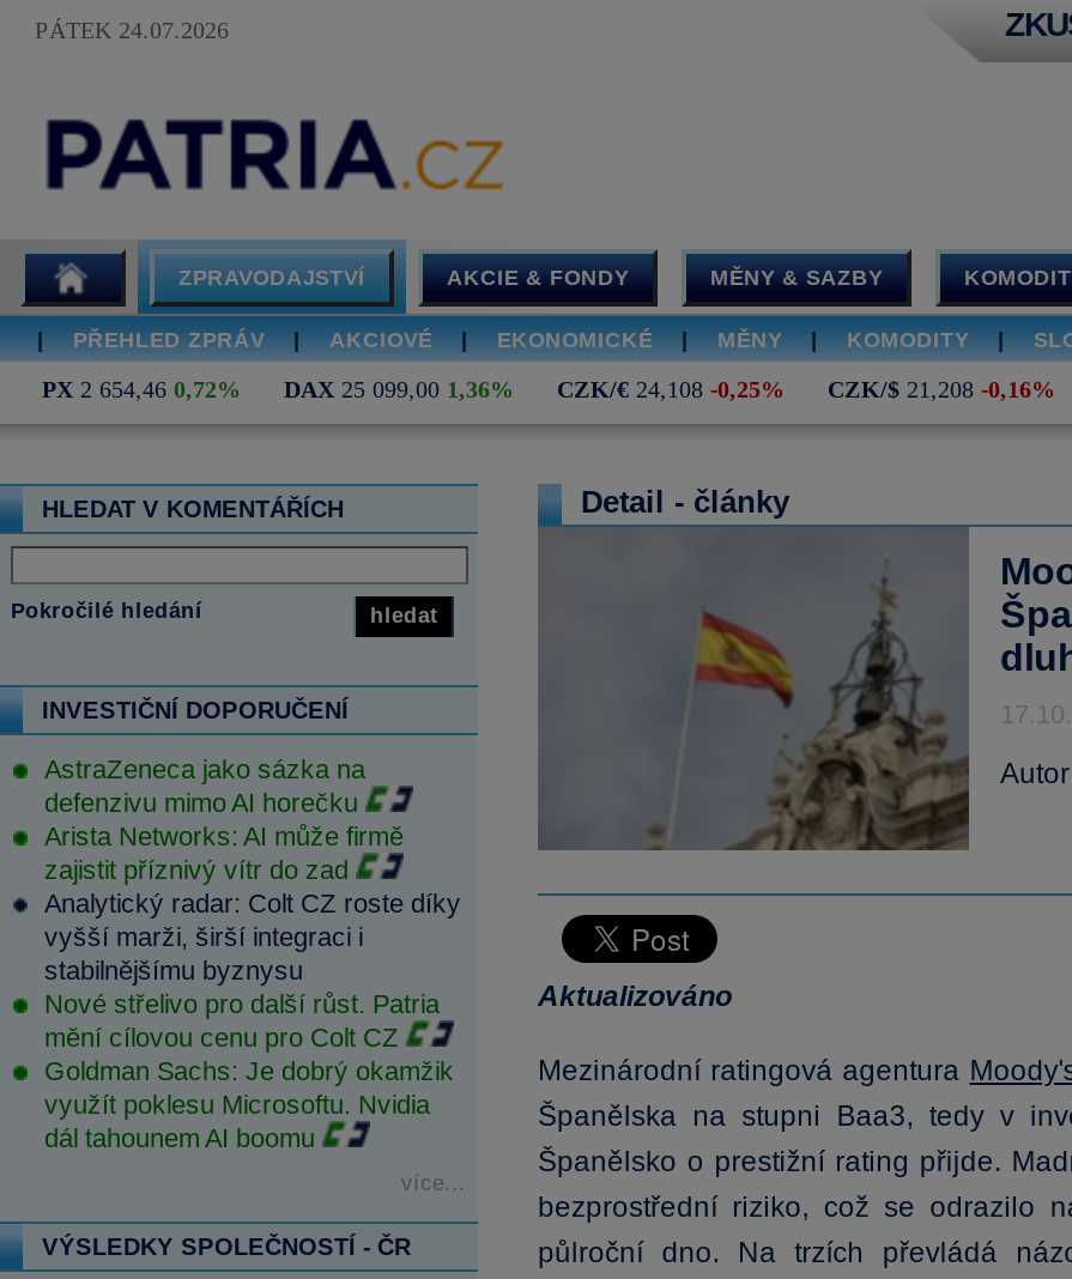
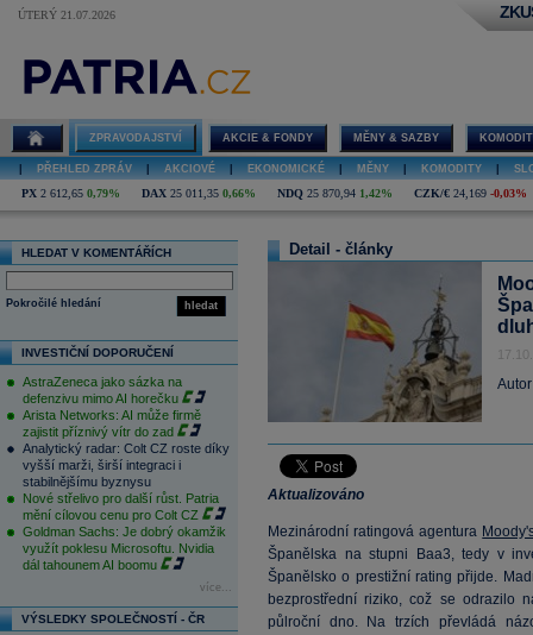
- PÁTEK 24.07.2026
+ ÚTERÝ 21.07.2026

- PX 2 654,46 0,72%
- DAX 25 099,00 1,36%
- CZK/€ 24,108 -0,25%
- CZK/$ 21,208 -0,16%
+ PX 2 612,65 0,79%
+ DAX 25 011,35 0,66%
+ NDQ 25 870,94 1,42%
+ CZK/€ 24,169 -0,03%
